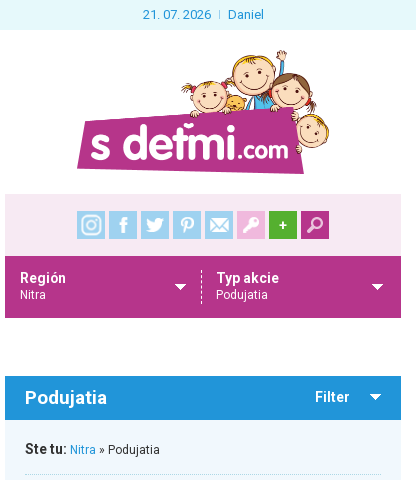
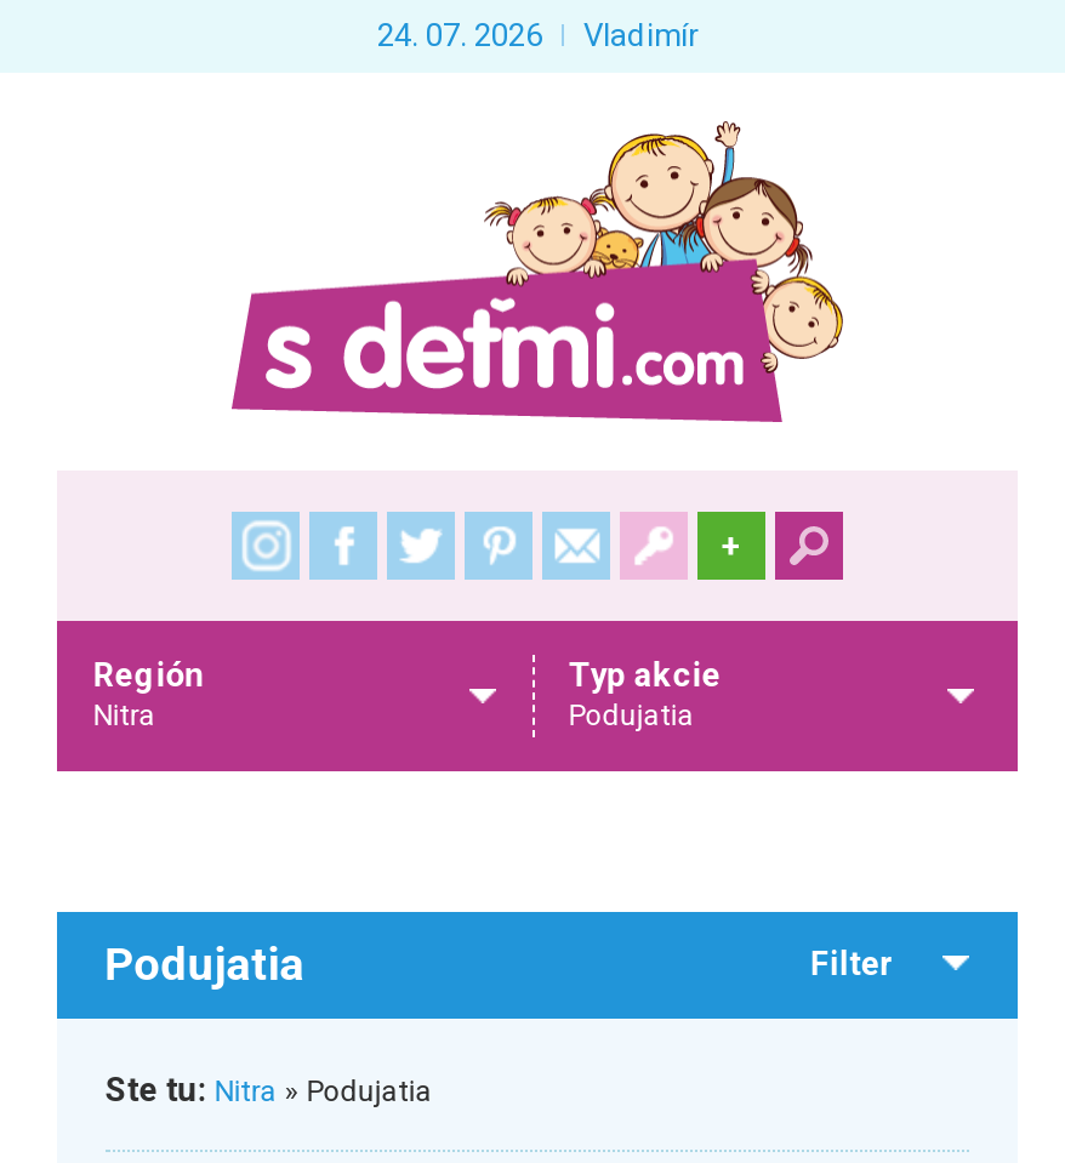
- 21. 07. 2026
- Daniel
+ 24. 07. 2026
+ Vladimír
